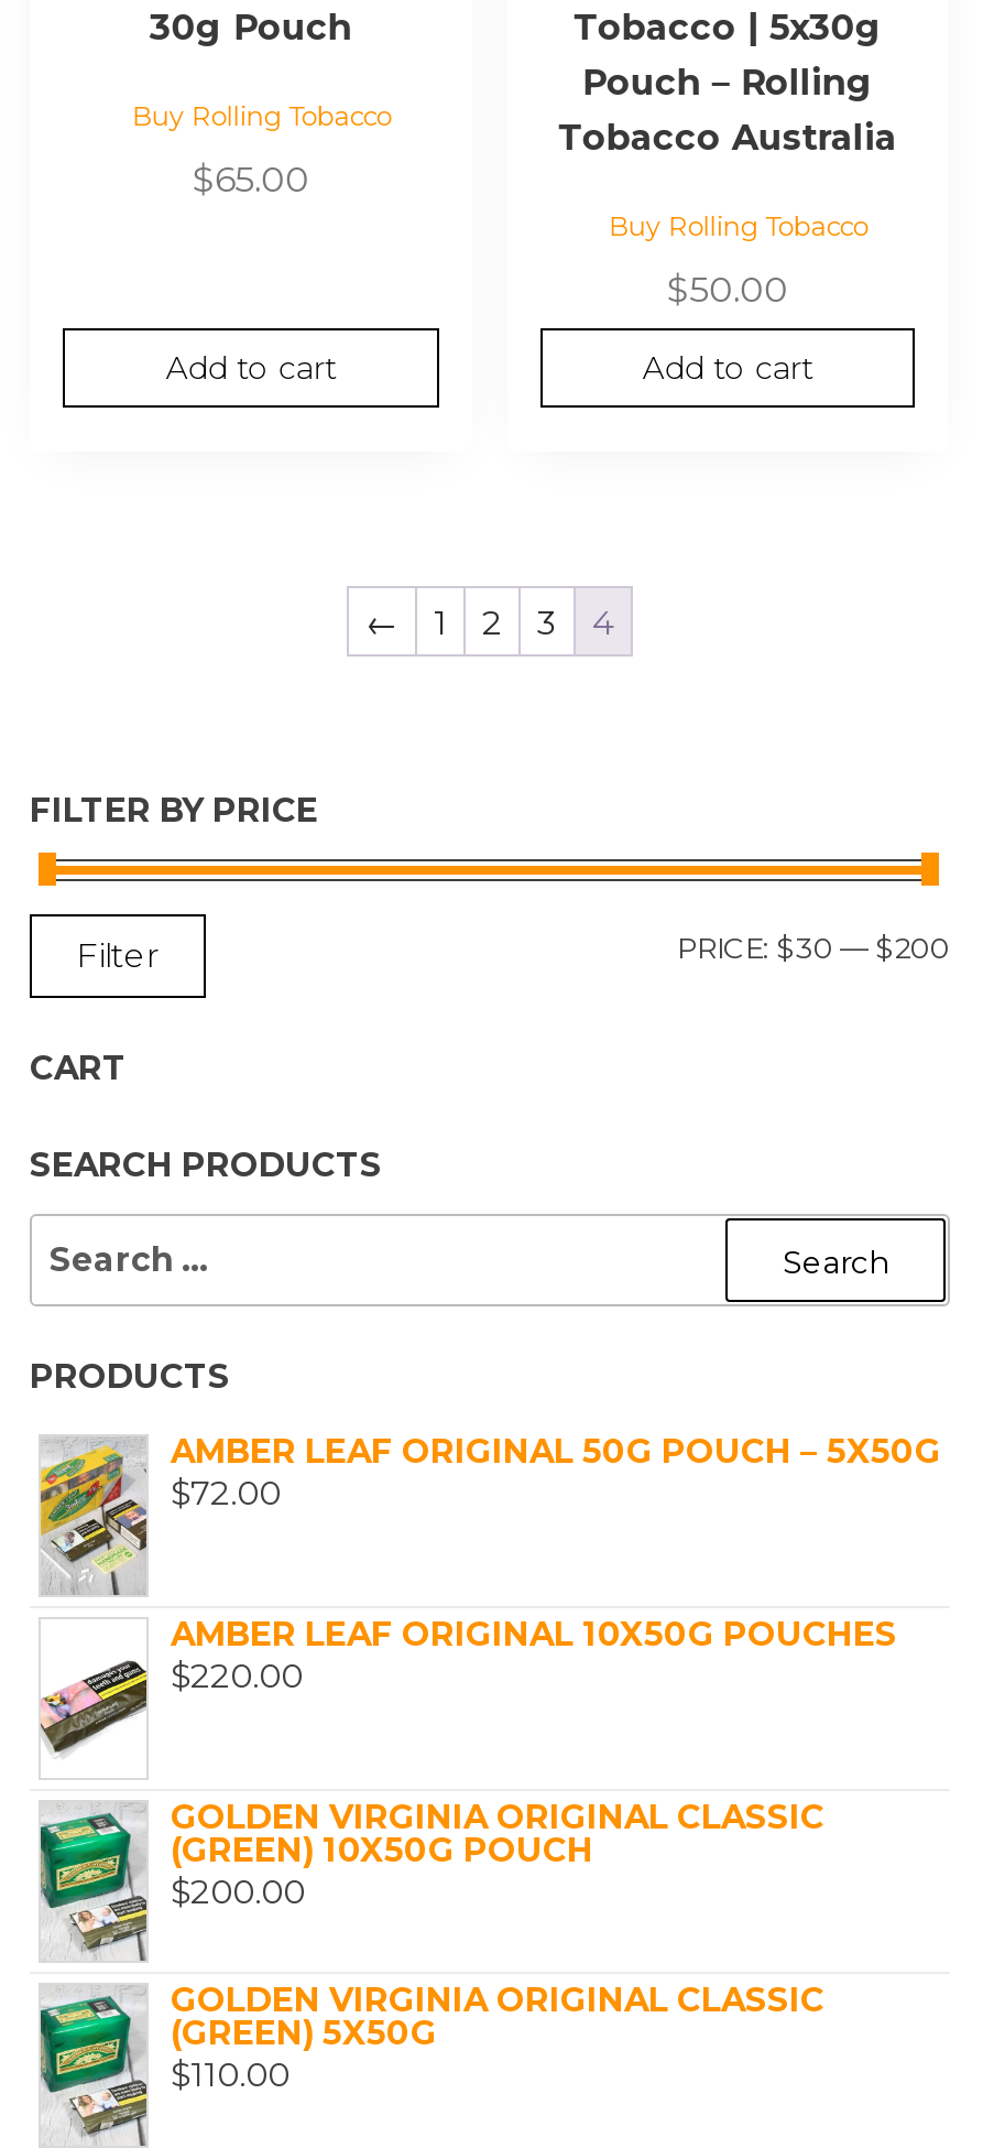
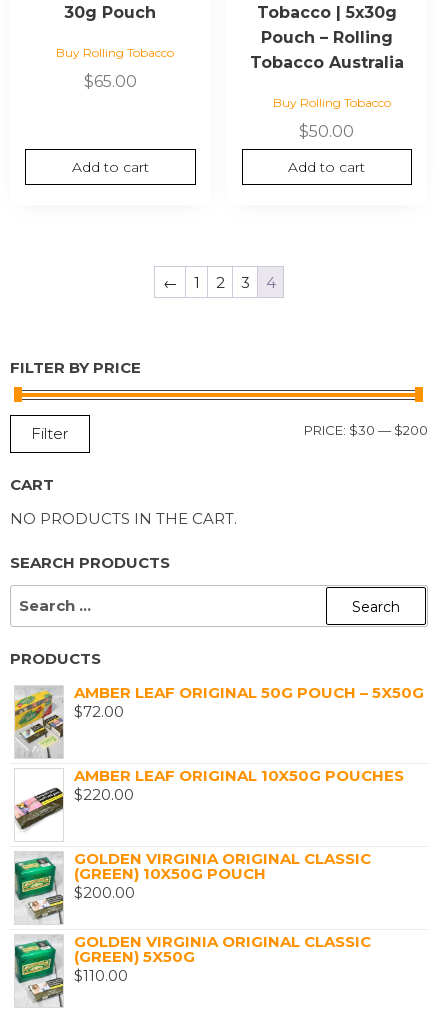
+ NO PRODUCTS IN THE CART.
